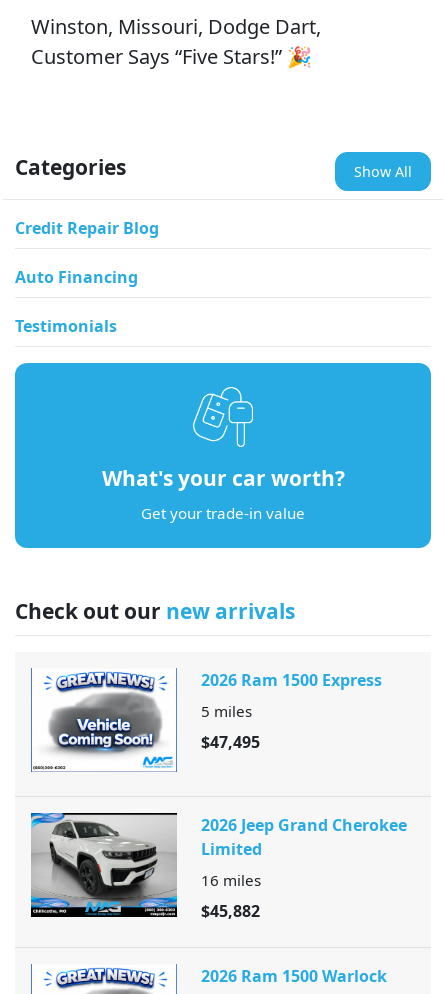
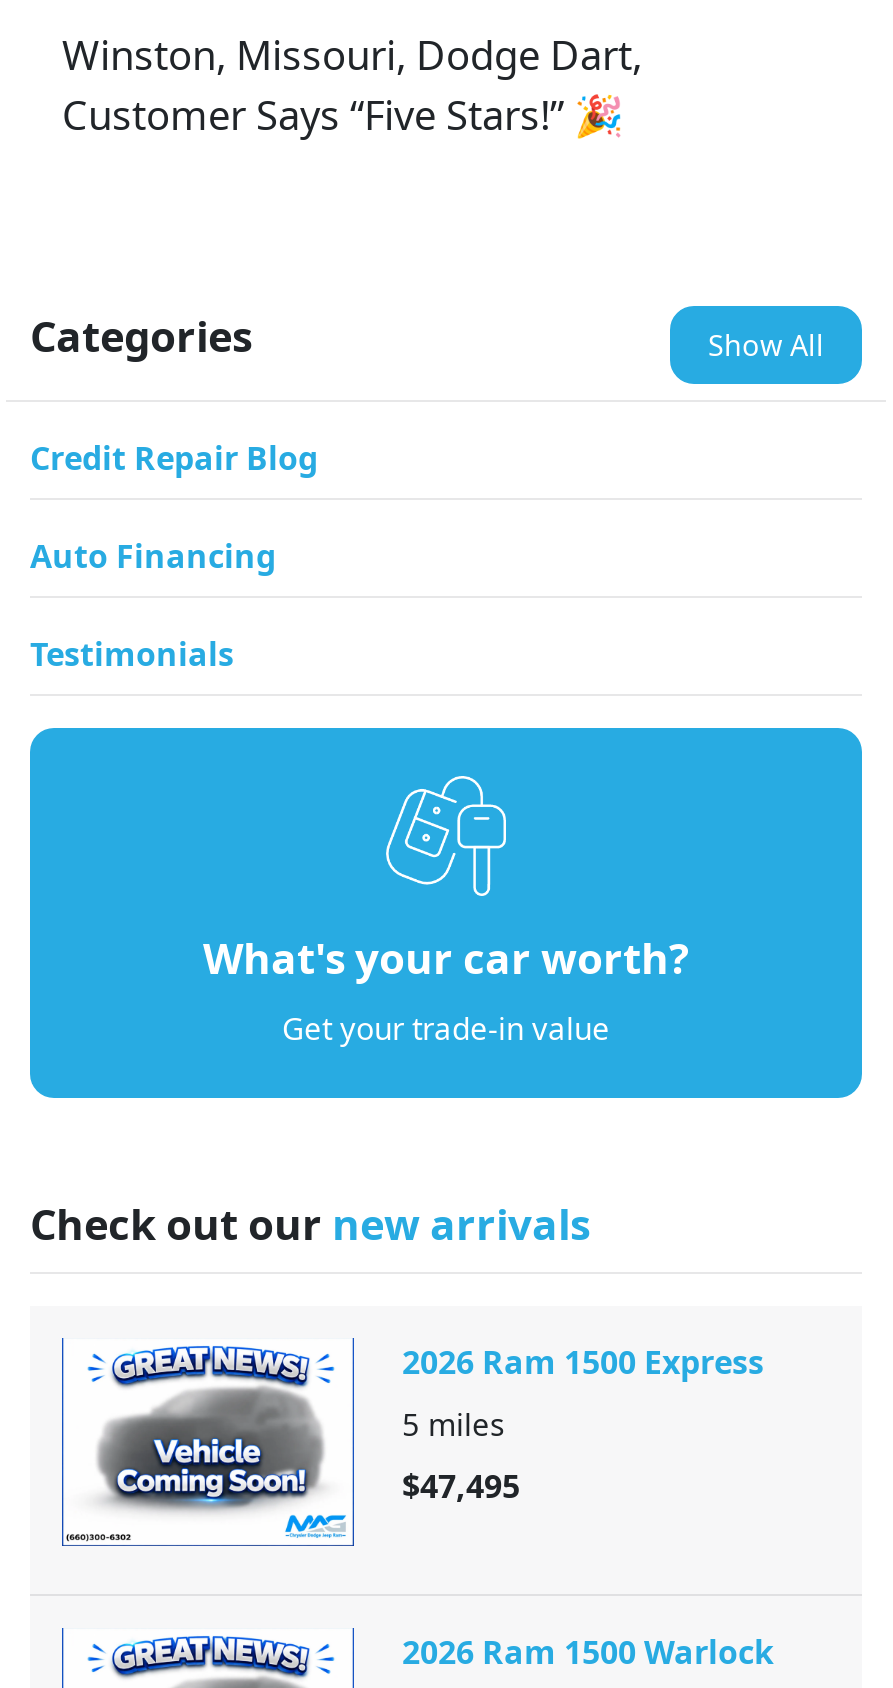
- [image]
- 2026 Jeep Grand Cherokee
- Limited
- 16 miles
- $45,882
